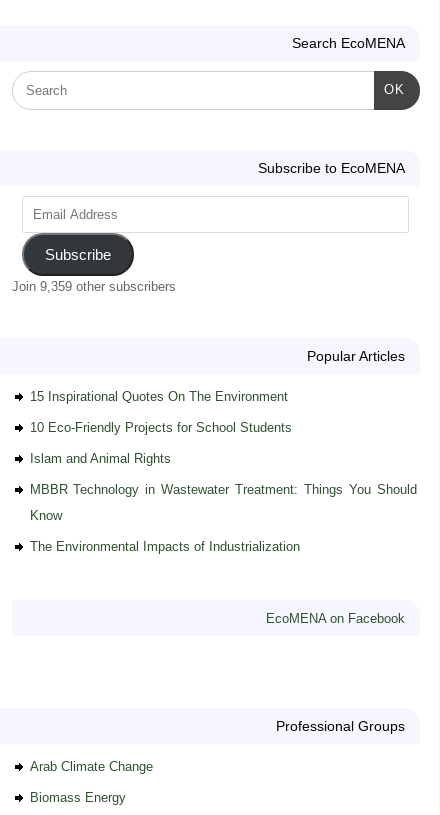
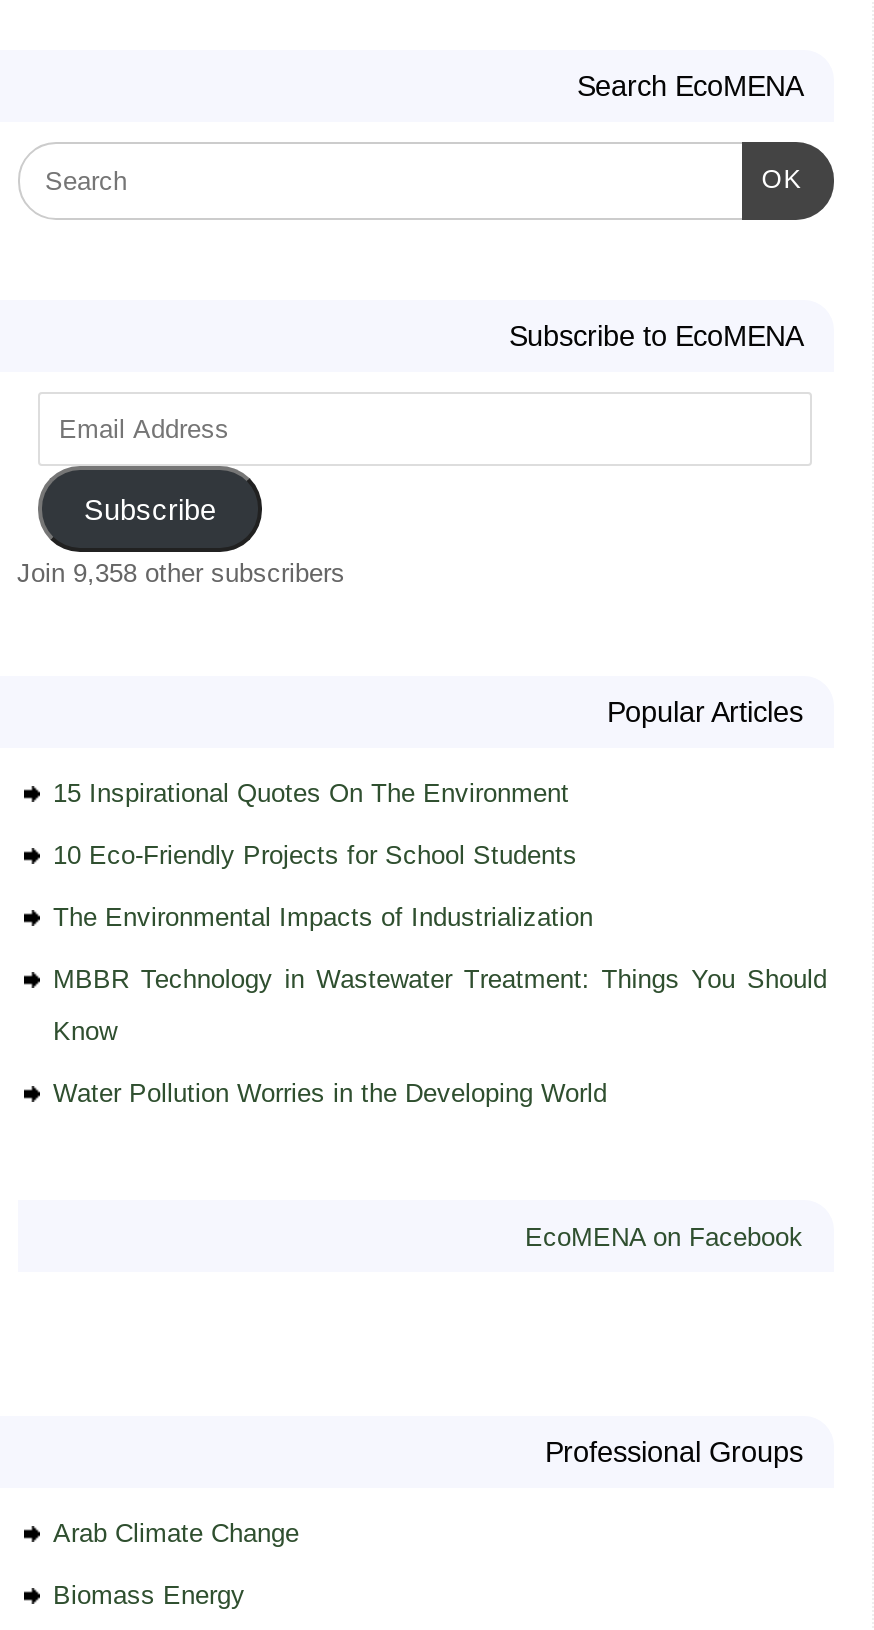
- Join 9,359 other subscribers
+ Join 9,358 other subscribers

- Islam and Animal Rights

+ Water Pollution Worries in the Developing World

moved up: The Environmental Impacts of Industrialization
